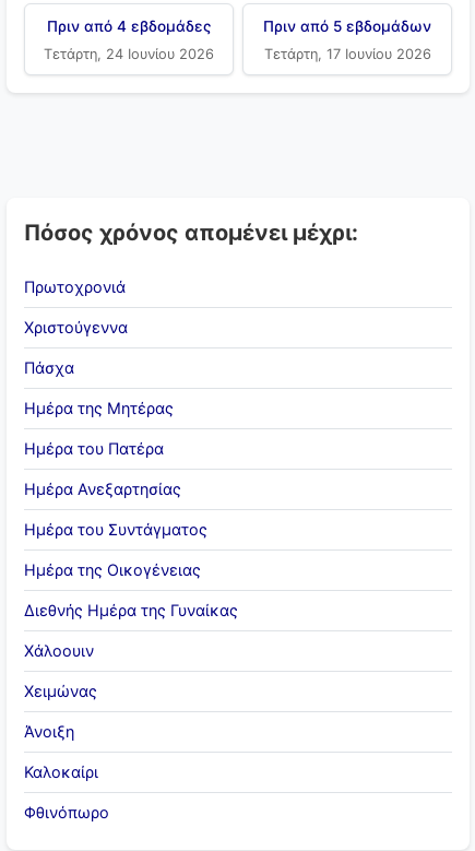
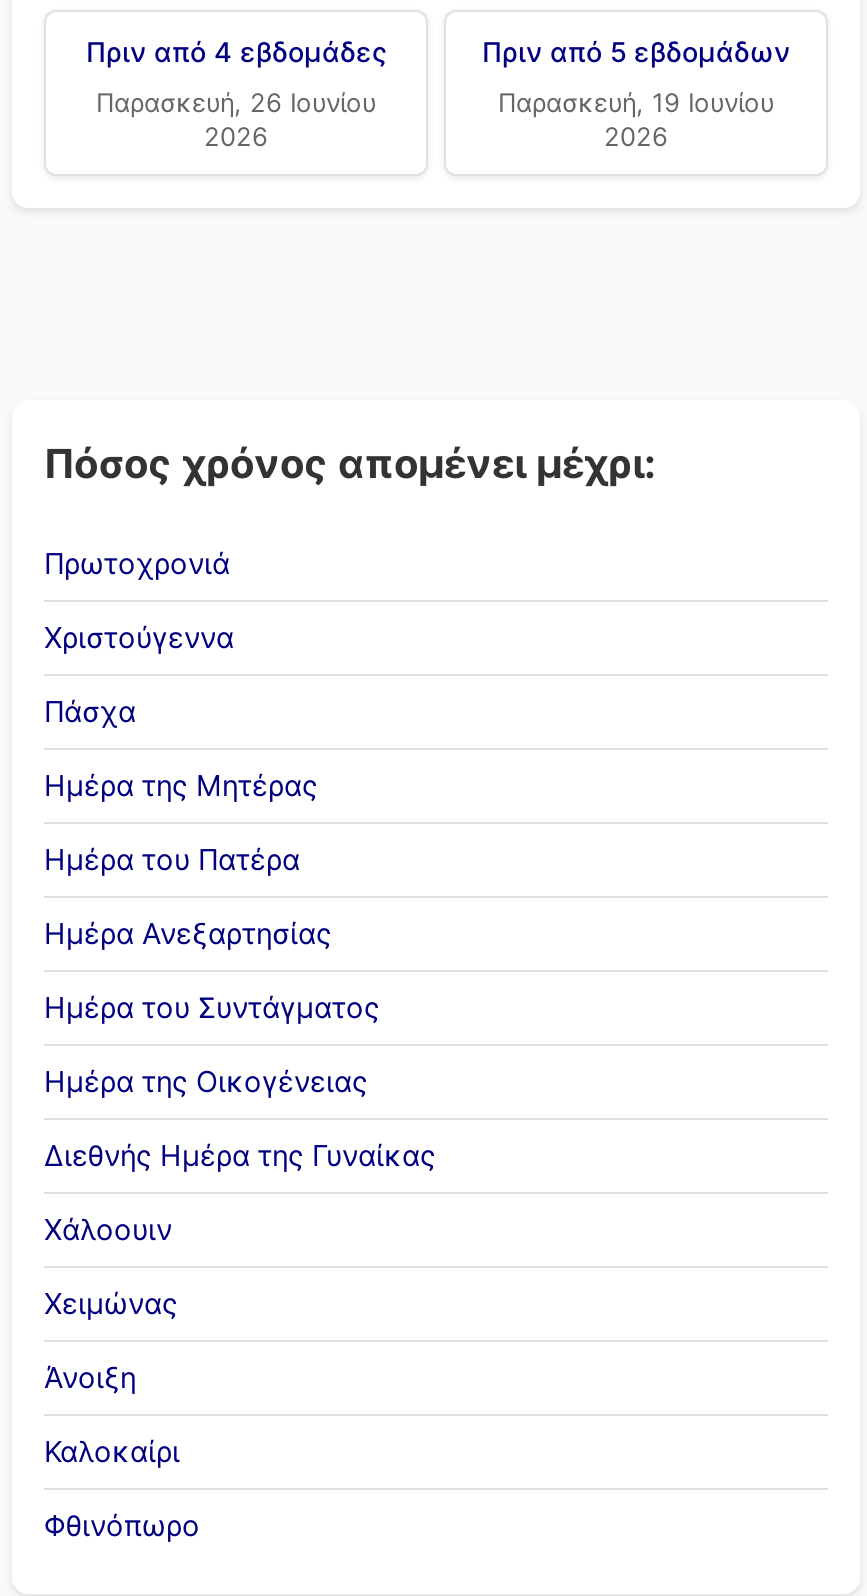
- Τετάρτη, 24 Ιουνίου 2026
+ Παρασκευή, 26 Ιουνίου
+ 2026

- Τετάρτη, 17 Ιουνίου 2026
+ Παρασκευή, 19 Ιουνίου
+ 2026
